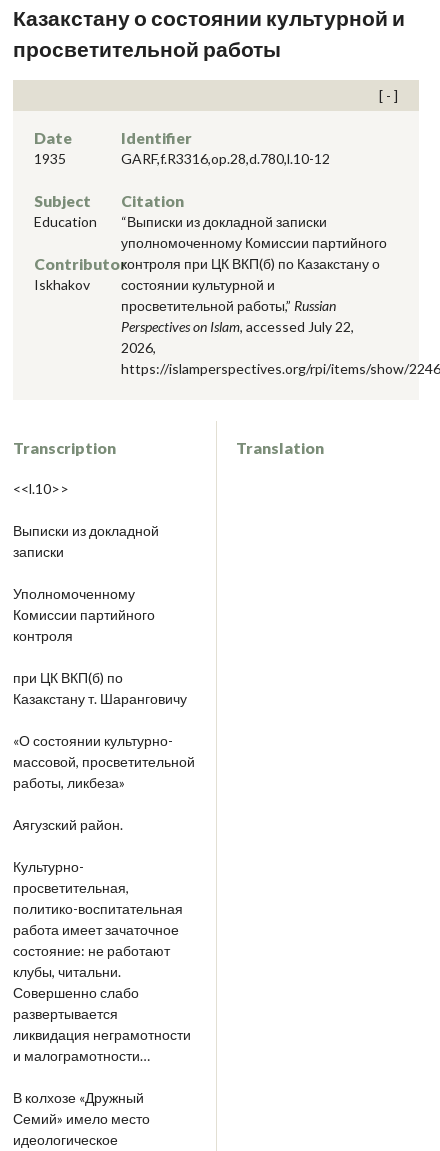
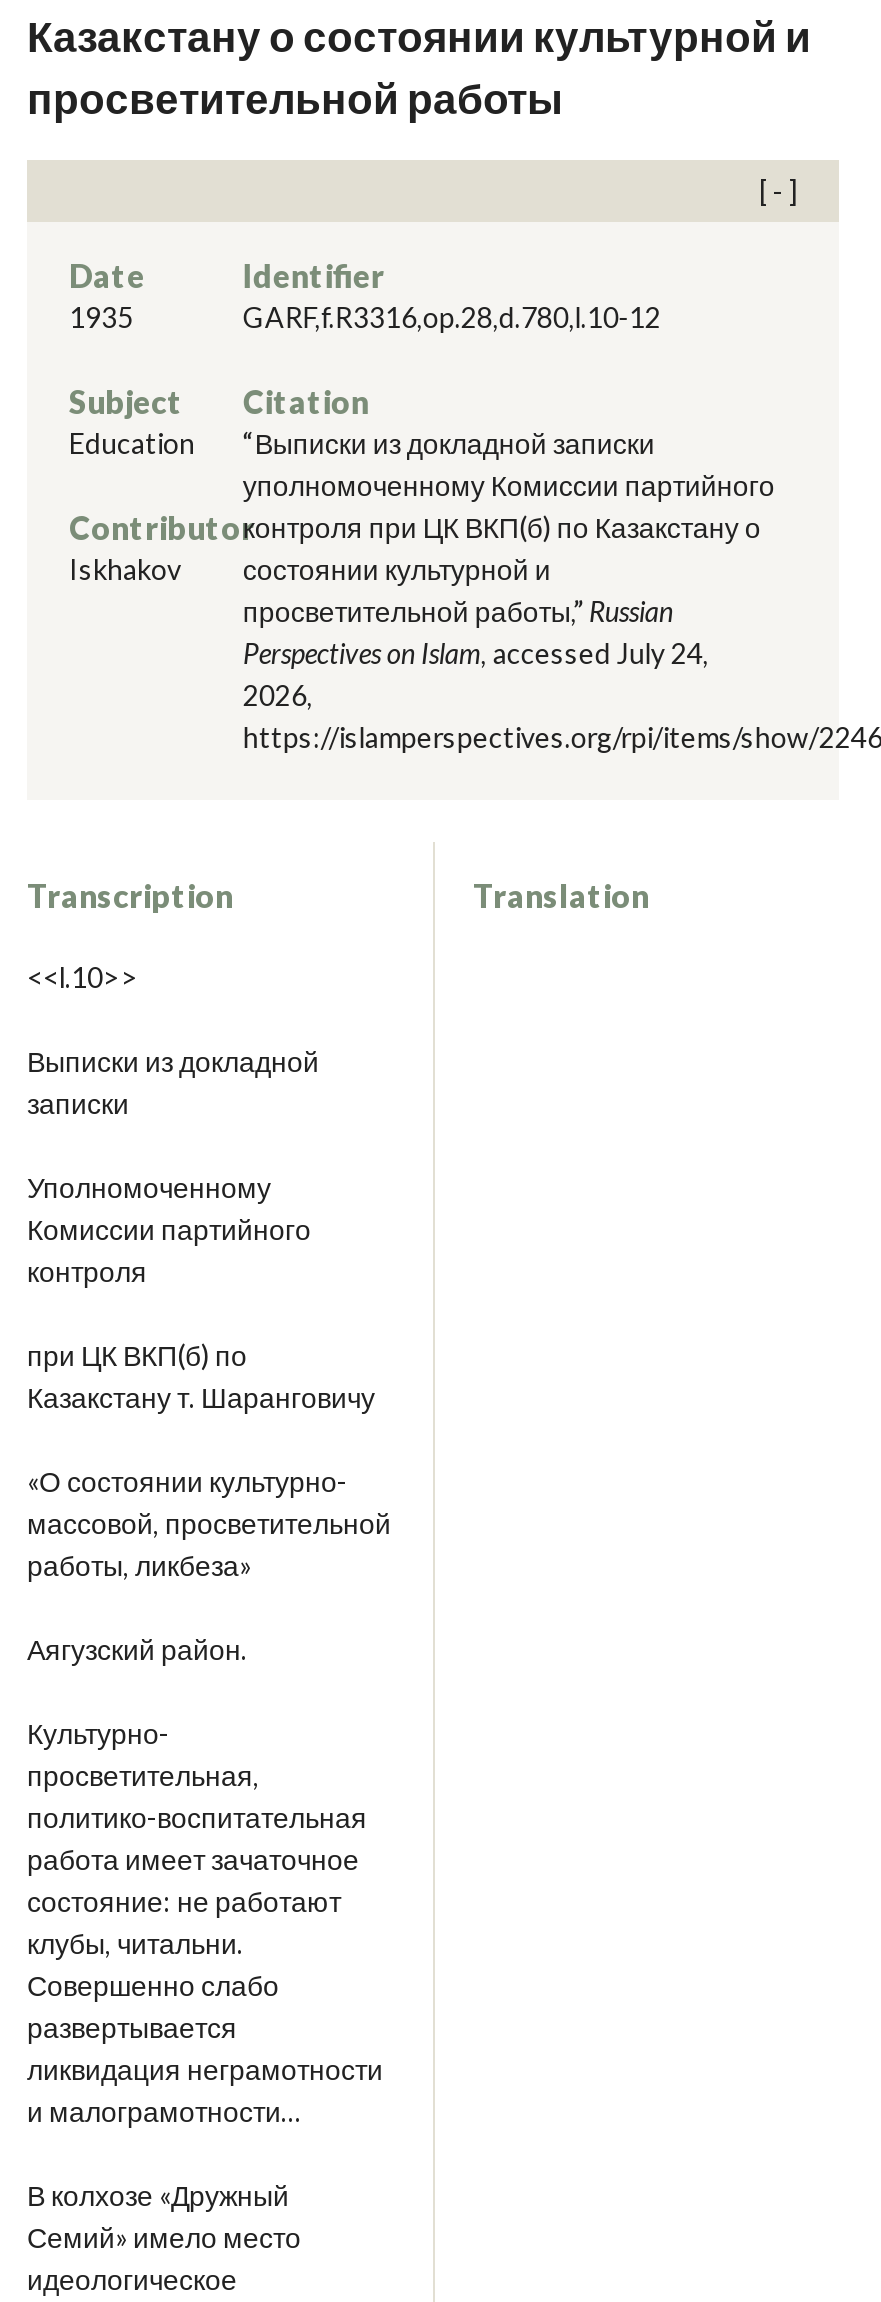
- Perspectives on Islam, accessed July 22,
+ Perspectives on Islam, accessed July 24,
